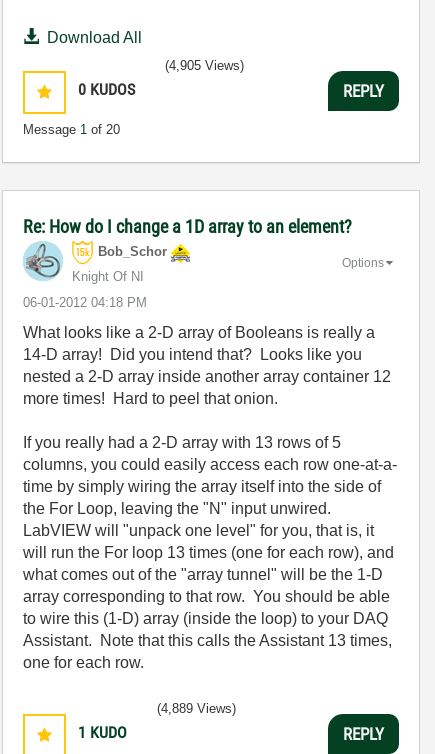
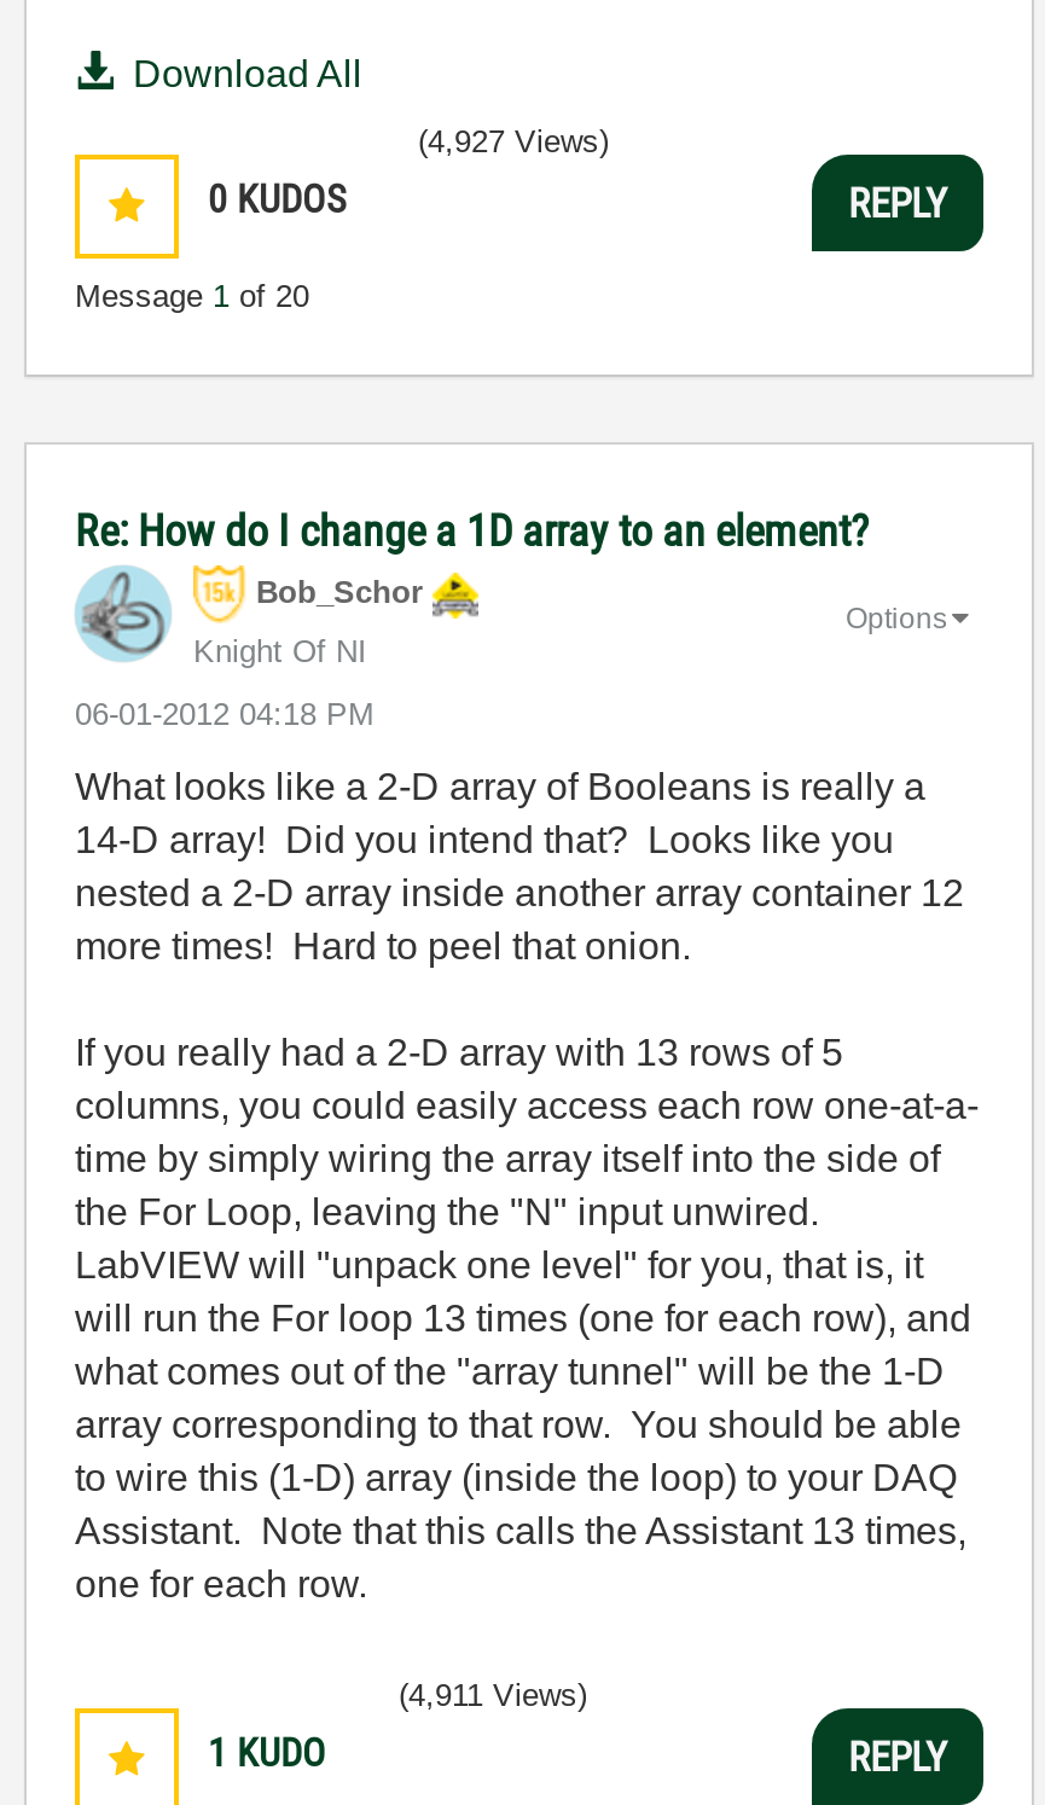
- (4,905 Views)
+ (4,927 Views)

- (4,889 Views)
+ (4,911 Views)
